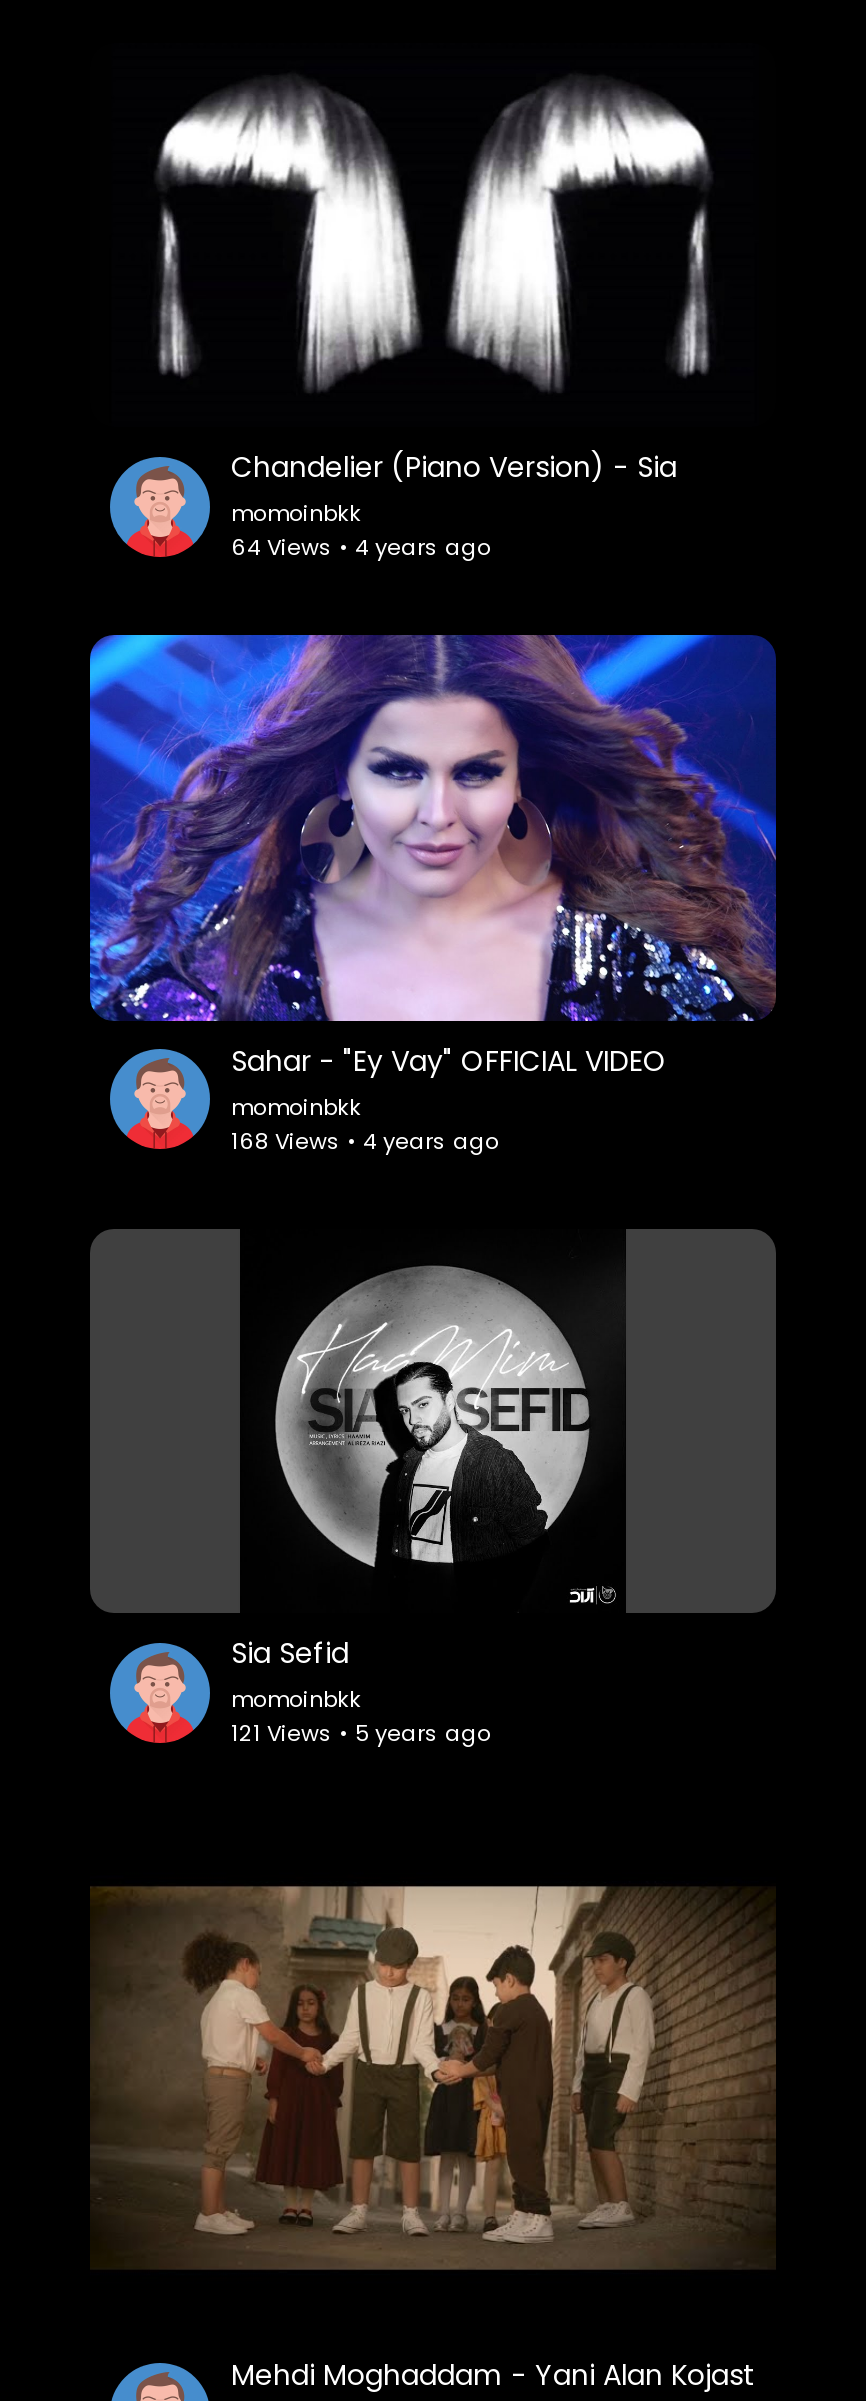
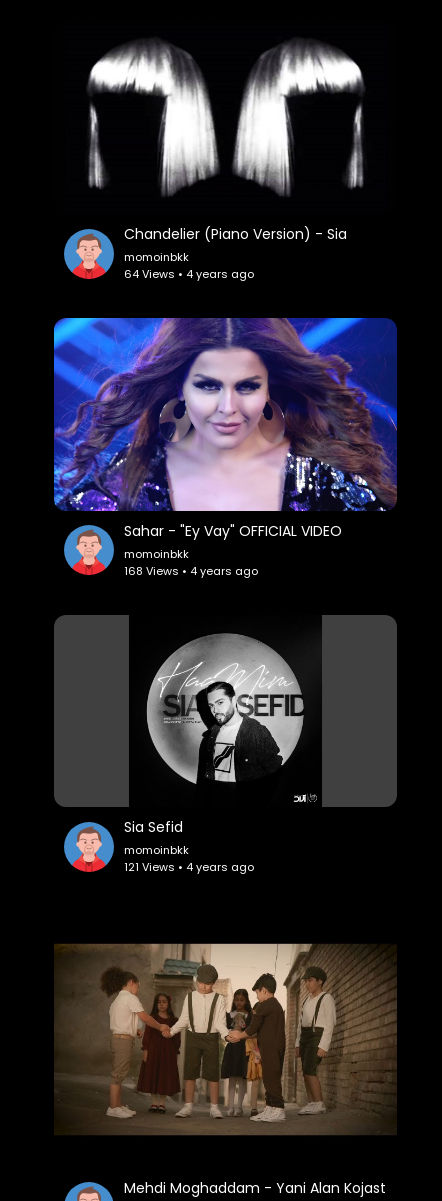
- 121 Views • 5 years ago
+ 121 Views • 4 years ago
